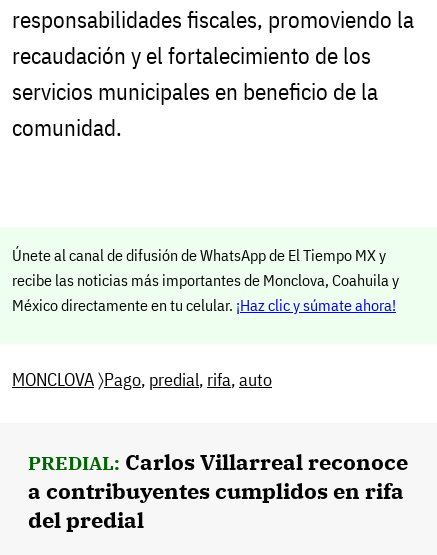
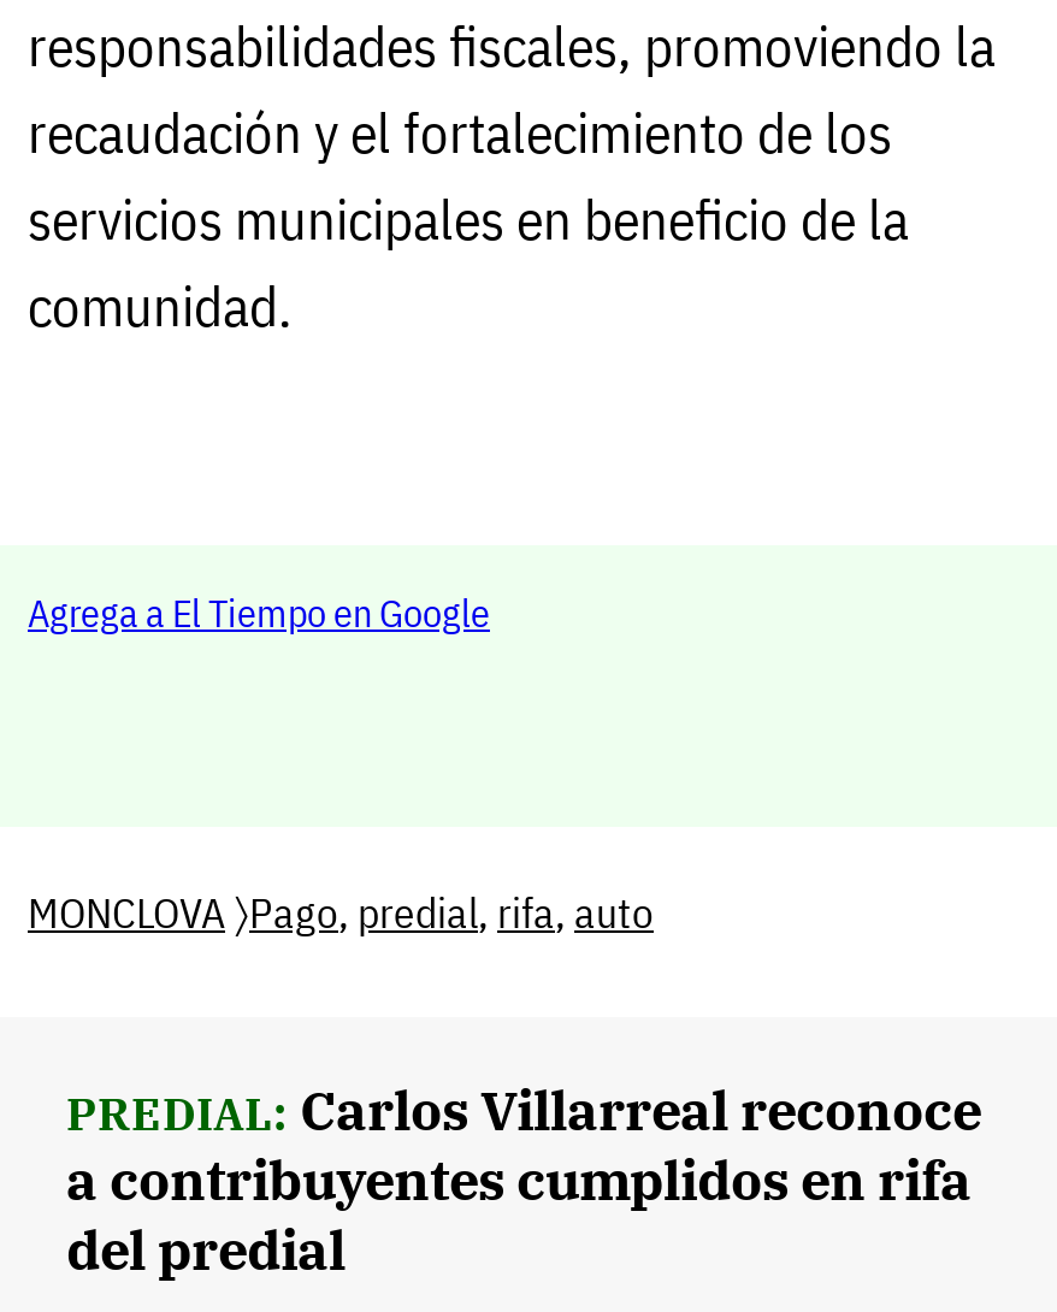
- Únete al canal de difusión de WhatsApp de El Tiempo MX y
- recibe las noticias más importantes de Monclova, Coahuila y
- México directamente en tu celular. ¡Haz clic y súmate ahora!
+ Agrega a El Tiempo en Google
